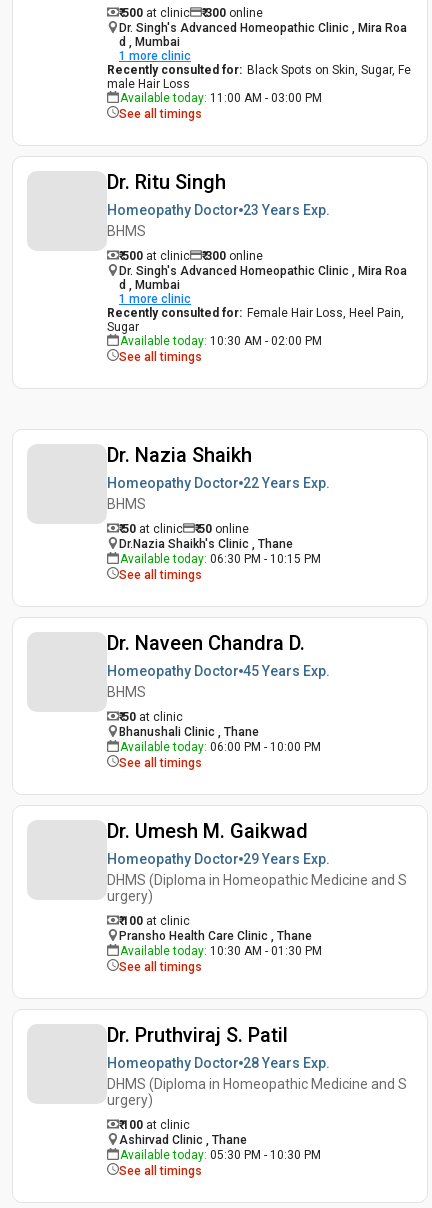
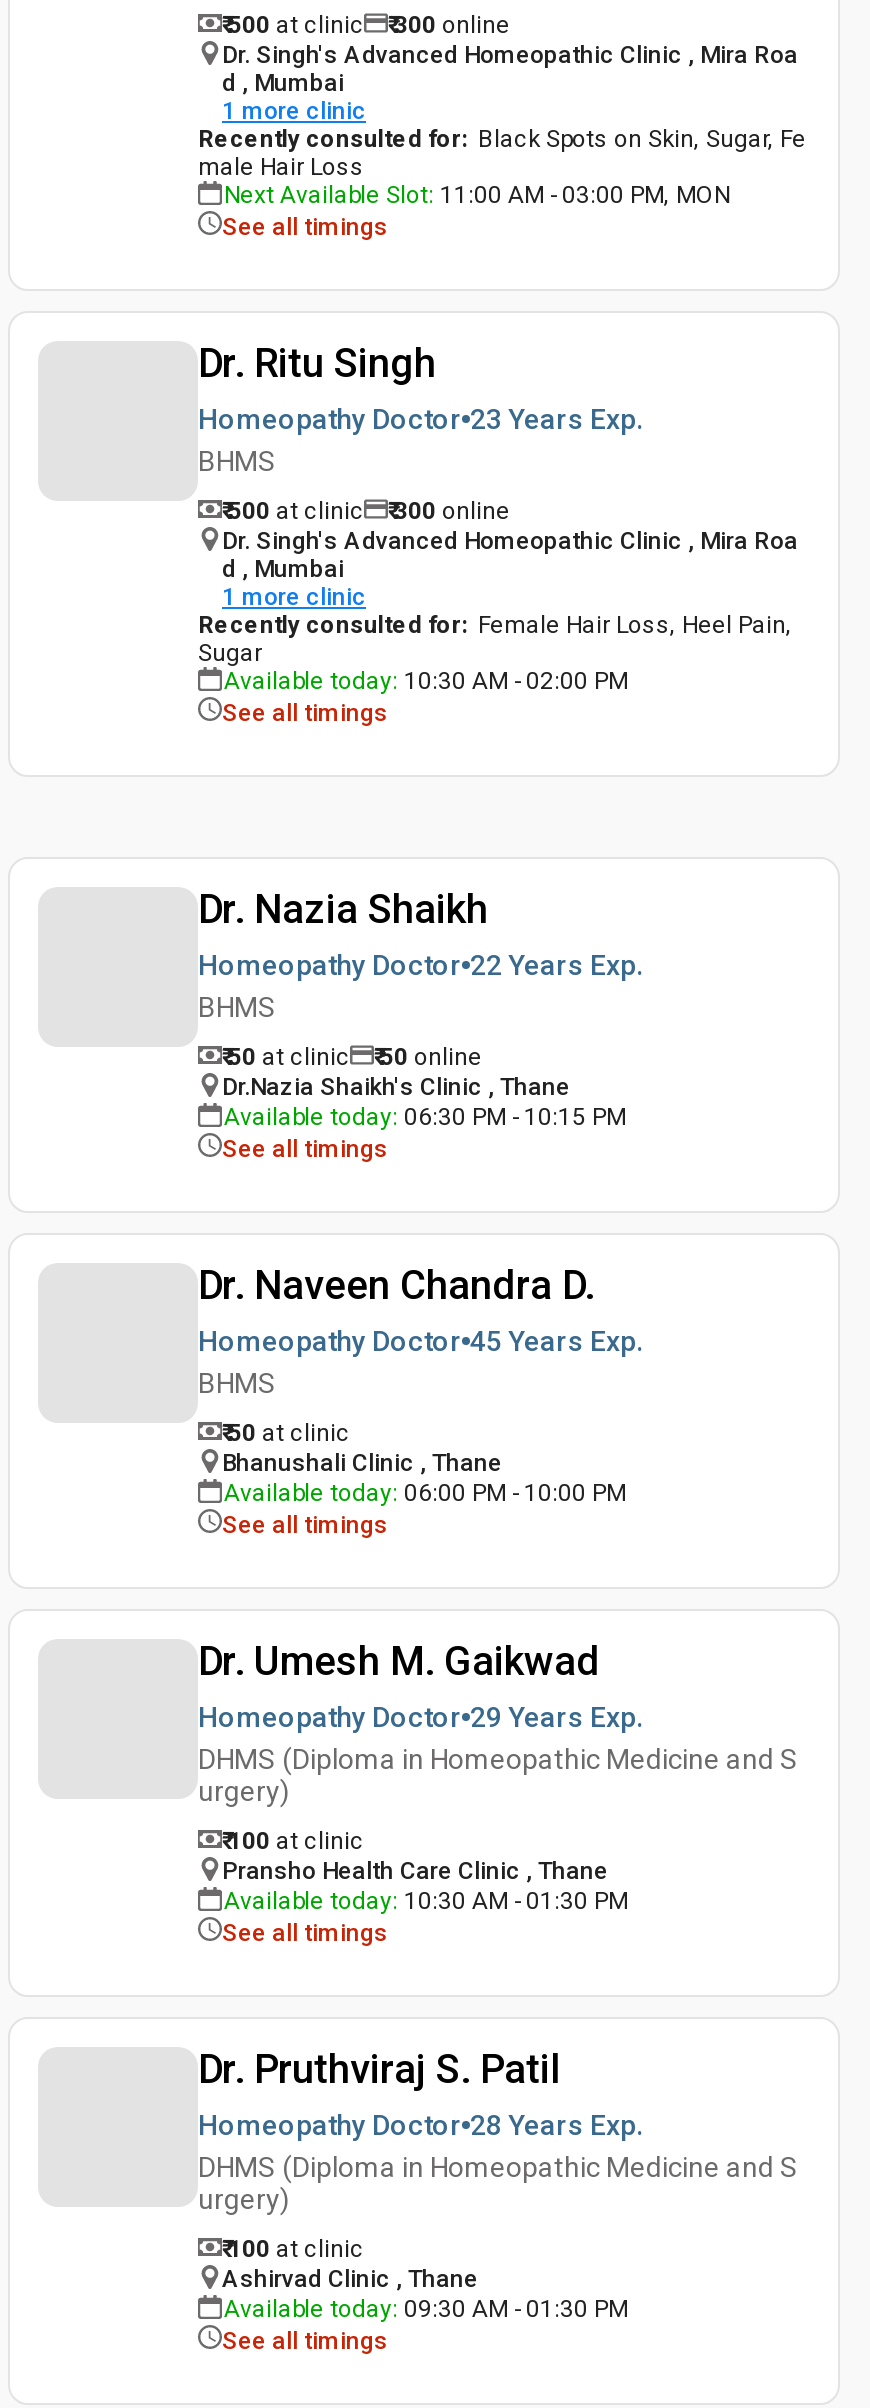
- Available today: 11:00 AM - 03:00 PM
+ Next Available Slot: 11:00 AM - 03:00 PM, MON

- Available today: 05:30 PM - 10:30 PM
+ Available today: 09:30 AM - 01:30 PM
